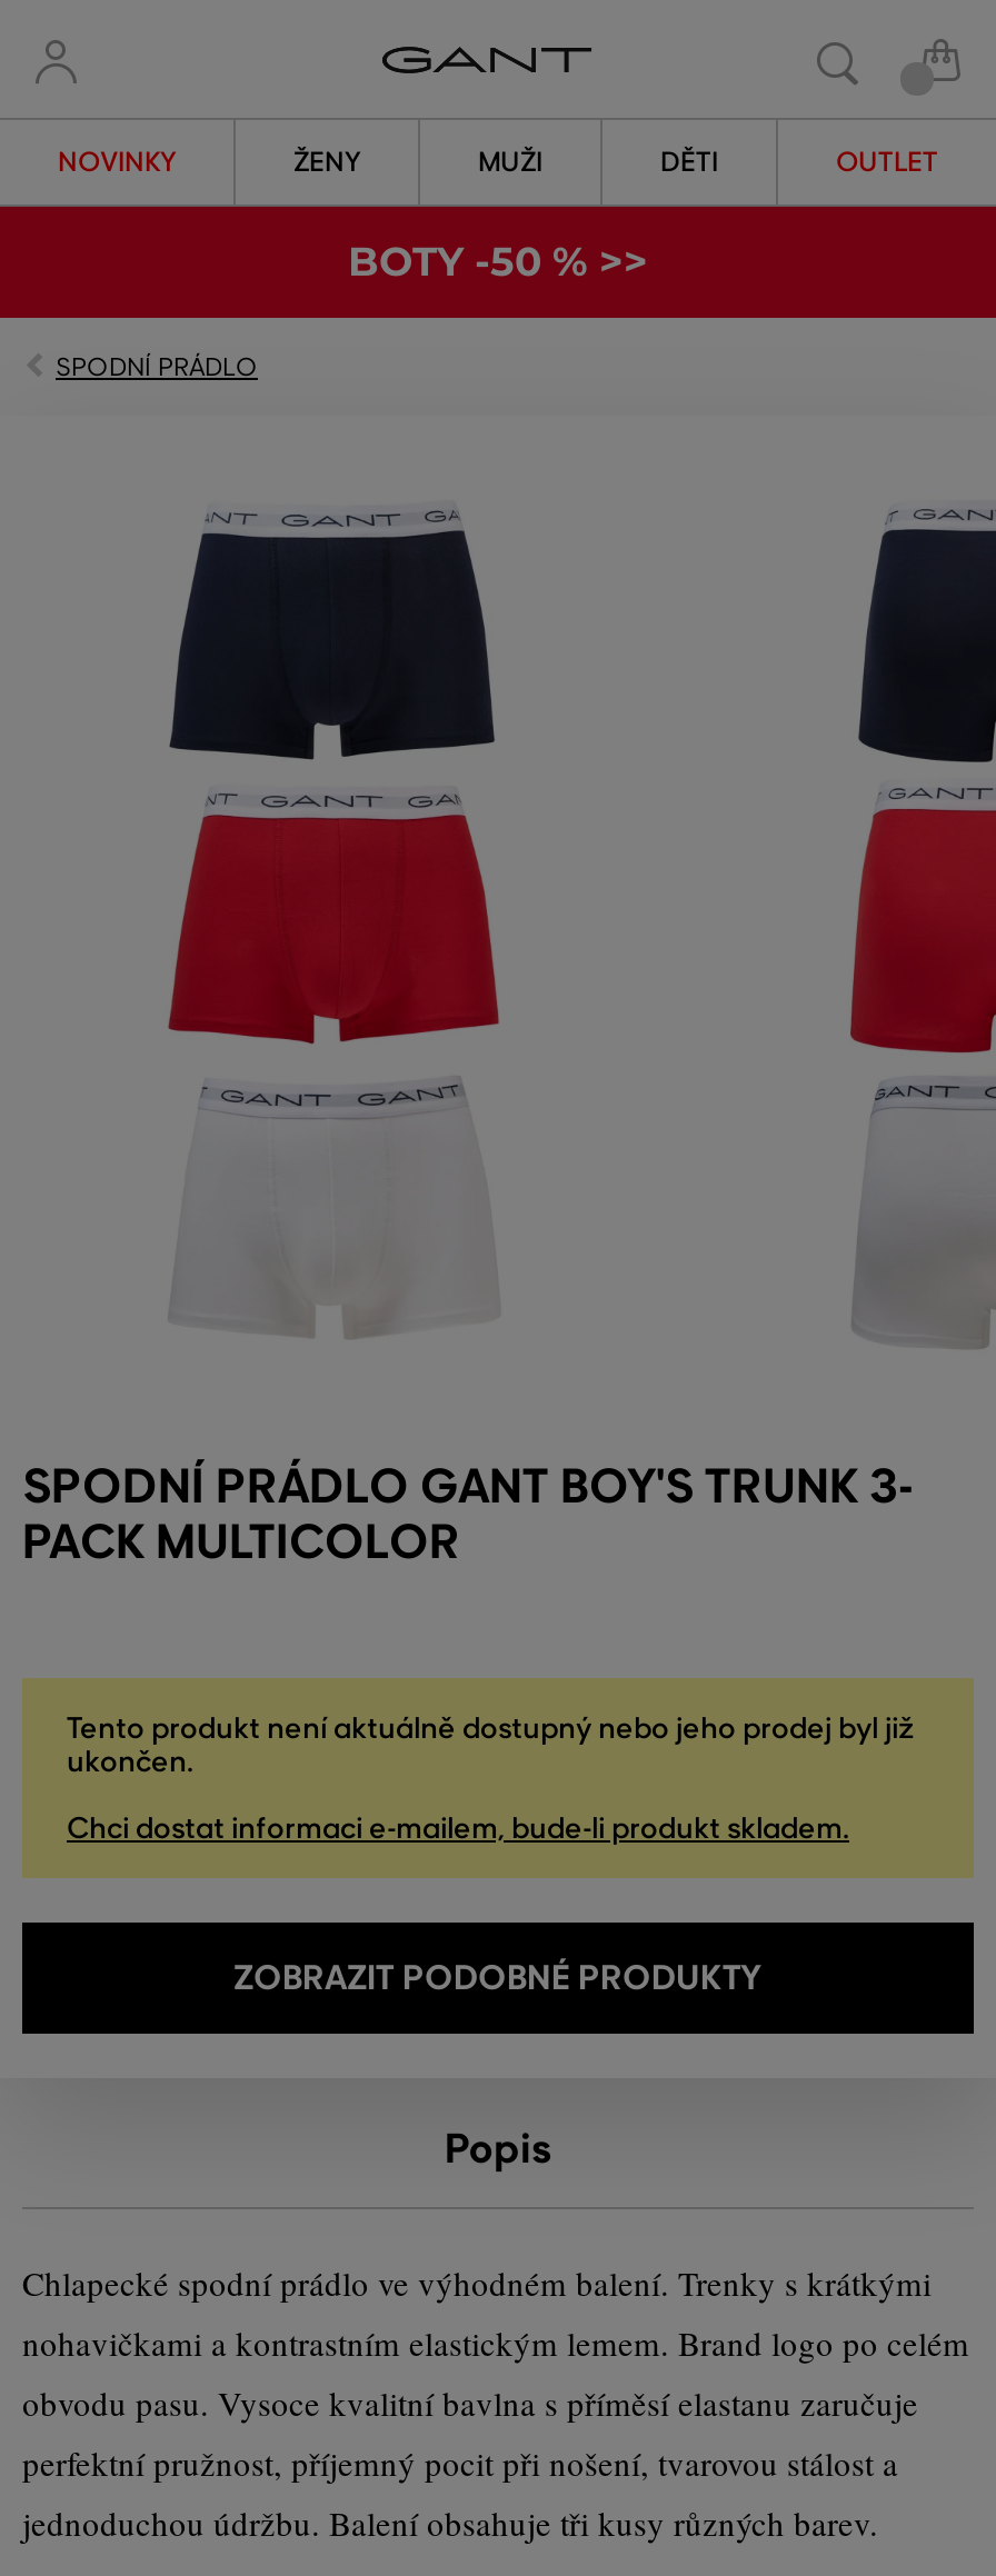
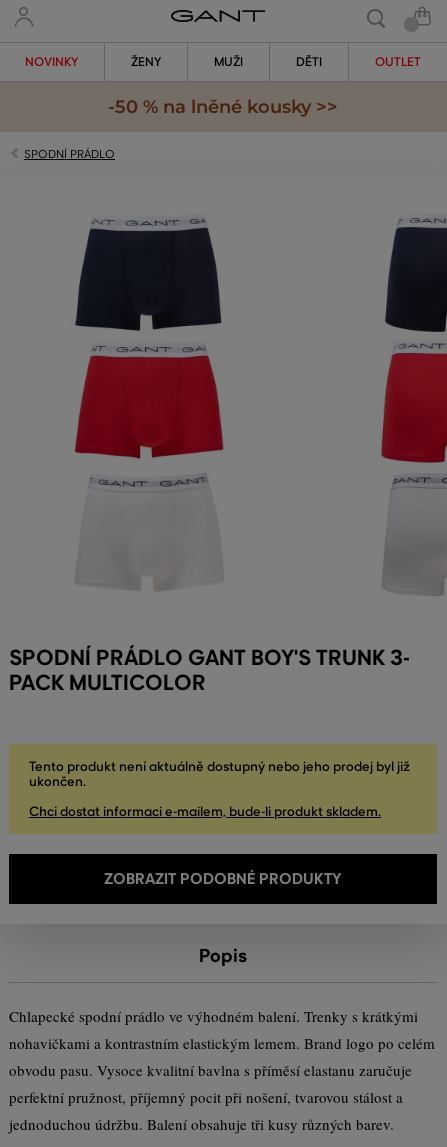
- BOTY -50 % >>
+ -50 % na lněné kousky >>
